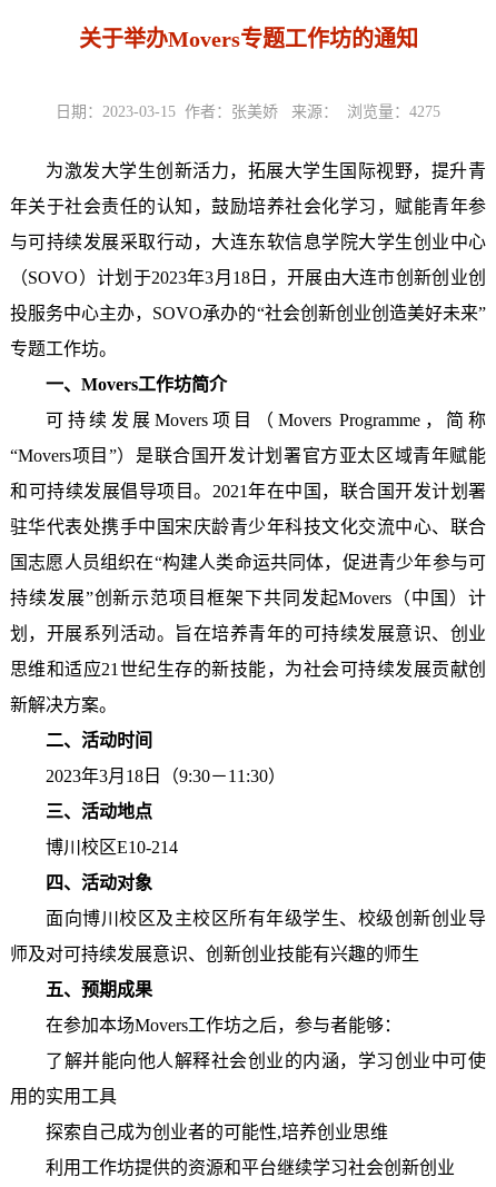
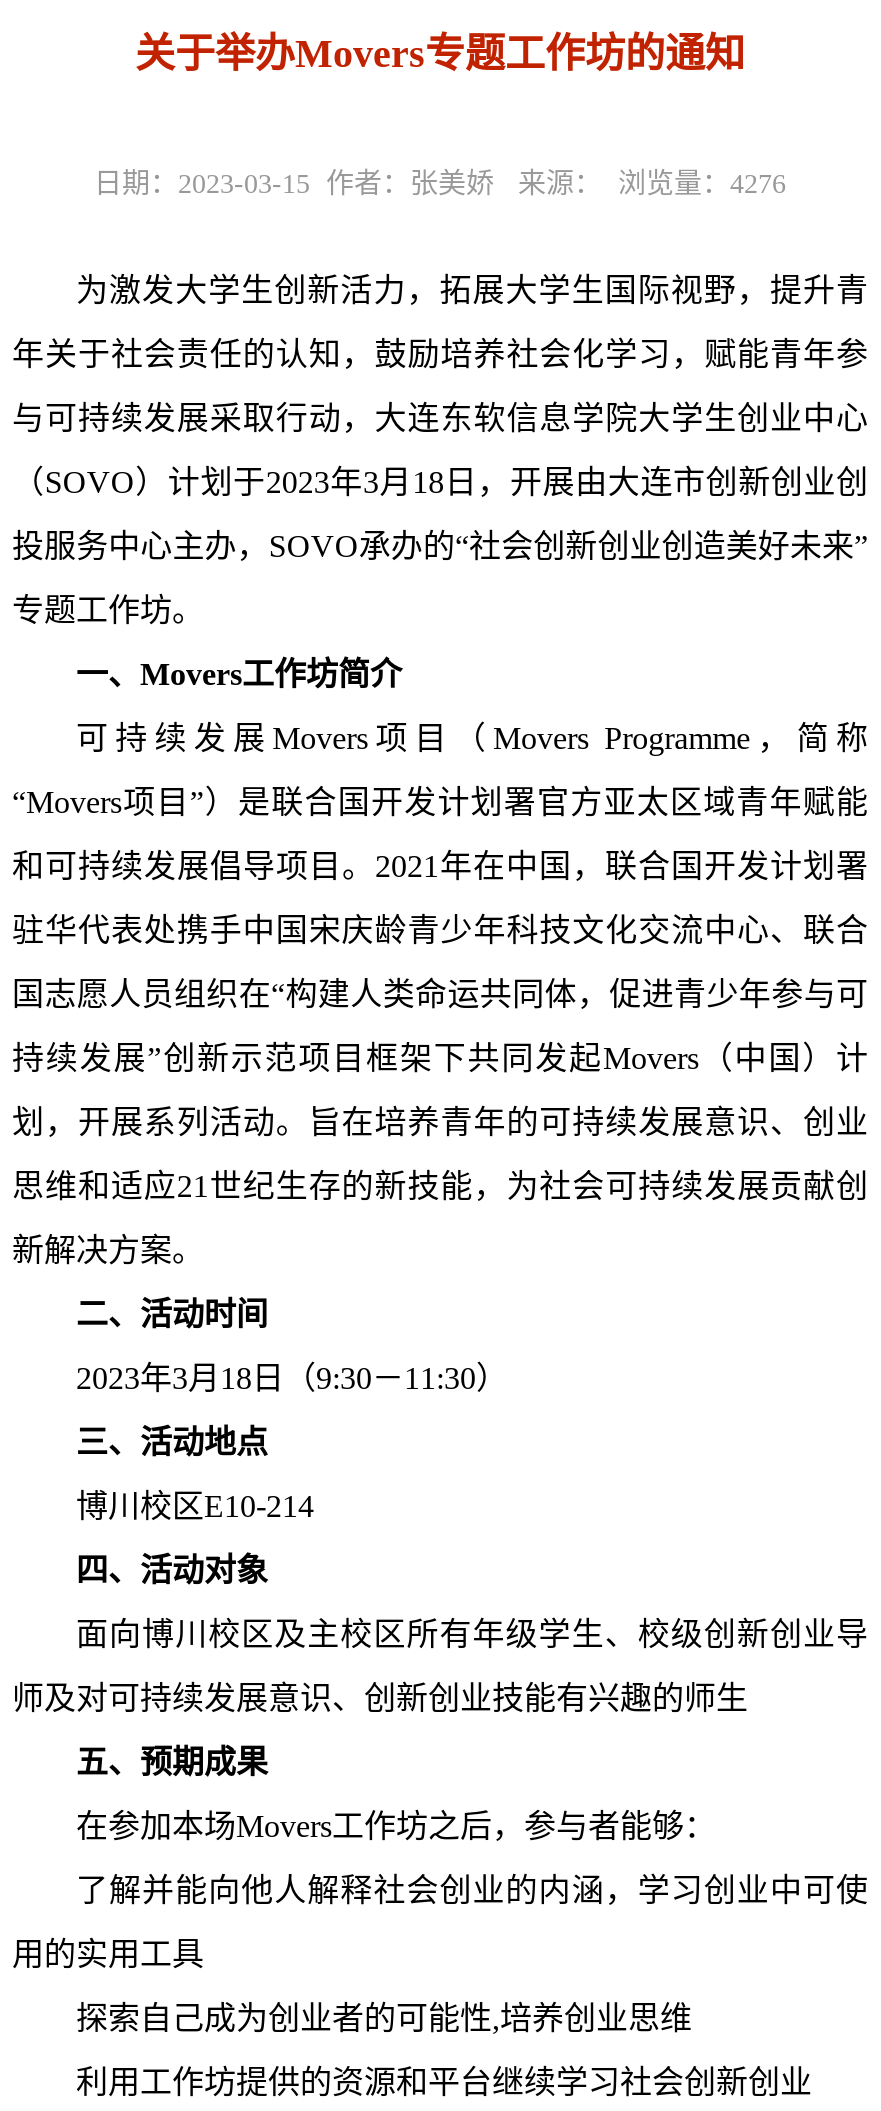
- 日期：2023-03-15 作者：张美娇 来源： 浏览量：4275
+ 日期：2023-03-15 作者：张美娇 来源： 浏览量：4276
